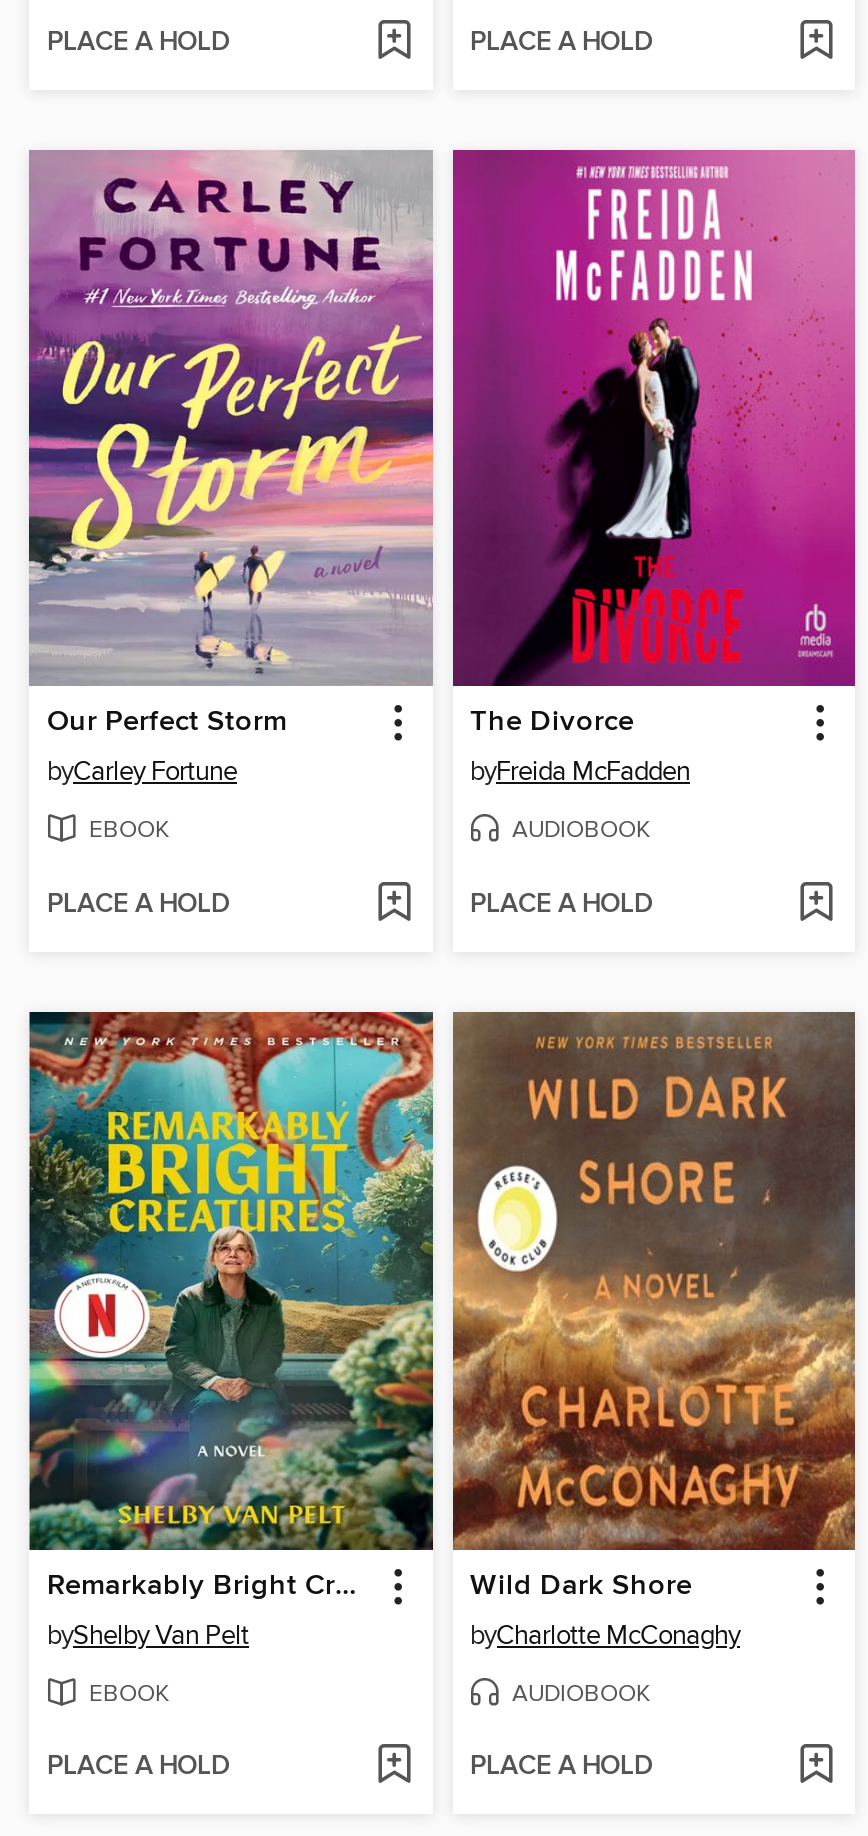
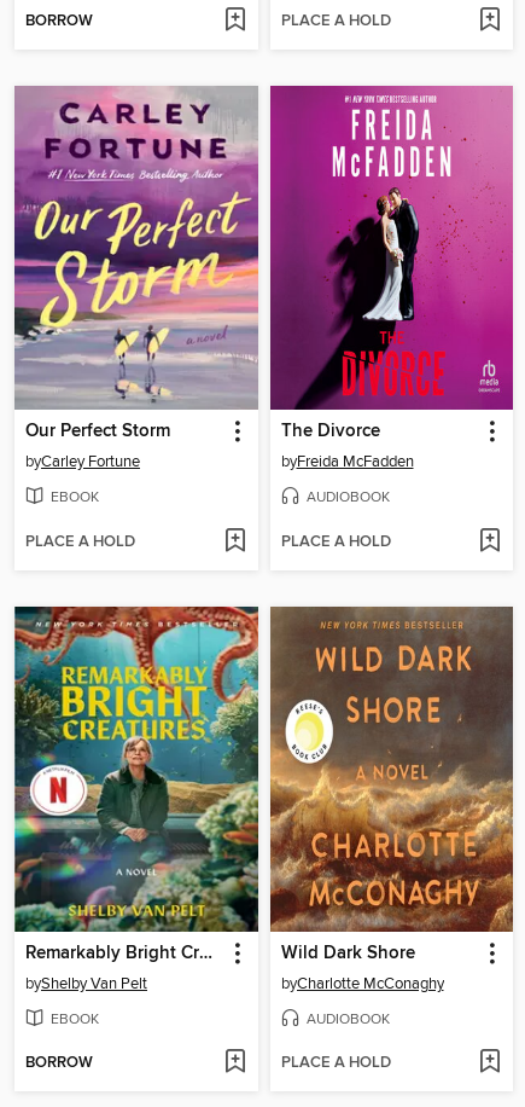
- PLACE A HOLD
+ BORROW

- PLACE A HOLD
+ BORROW
